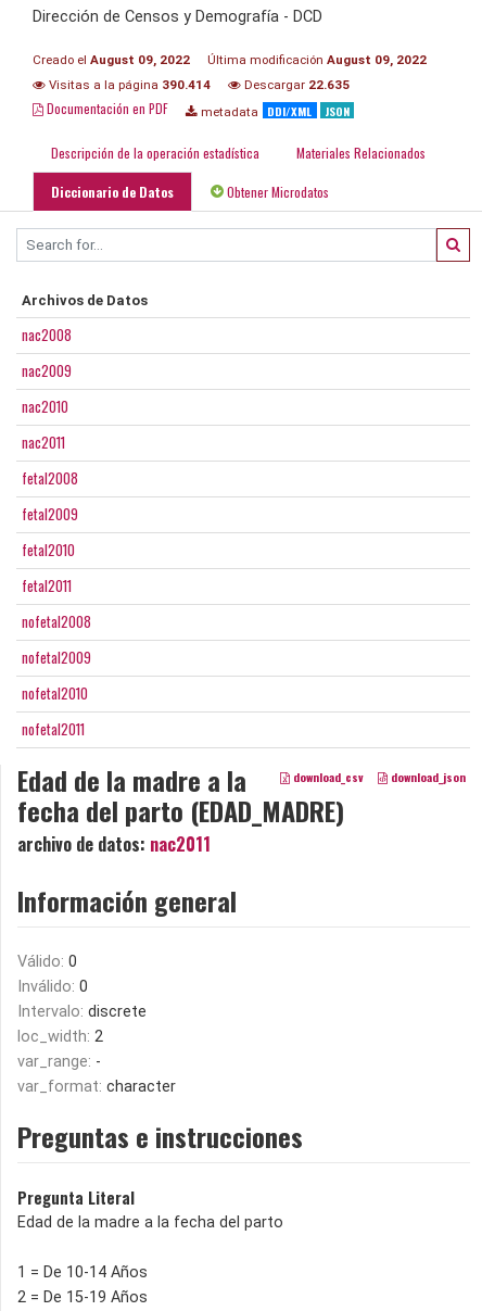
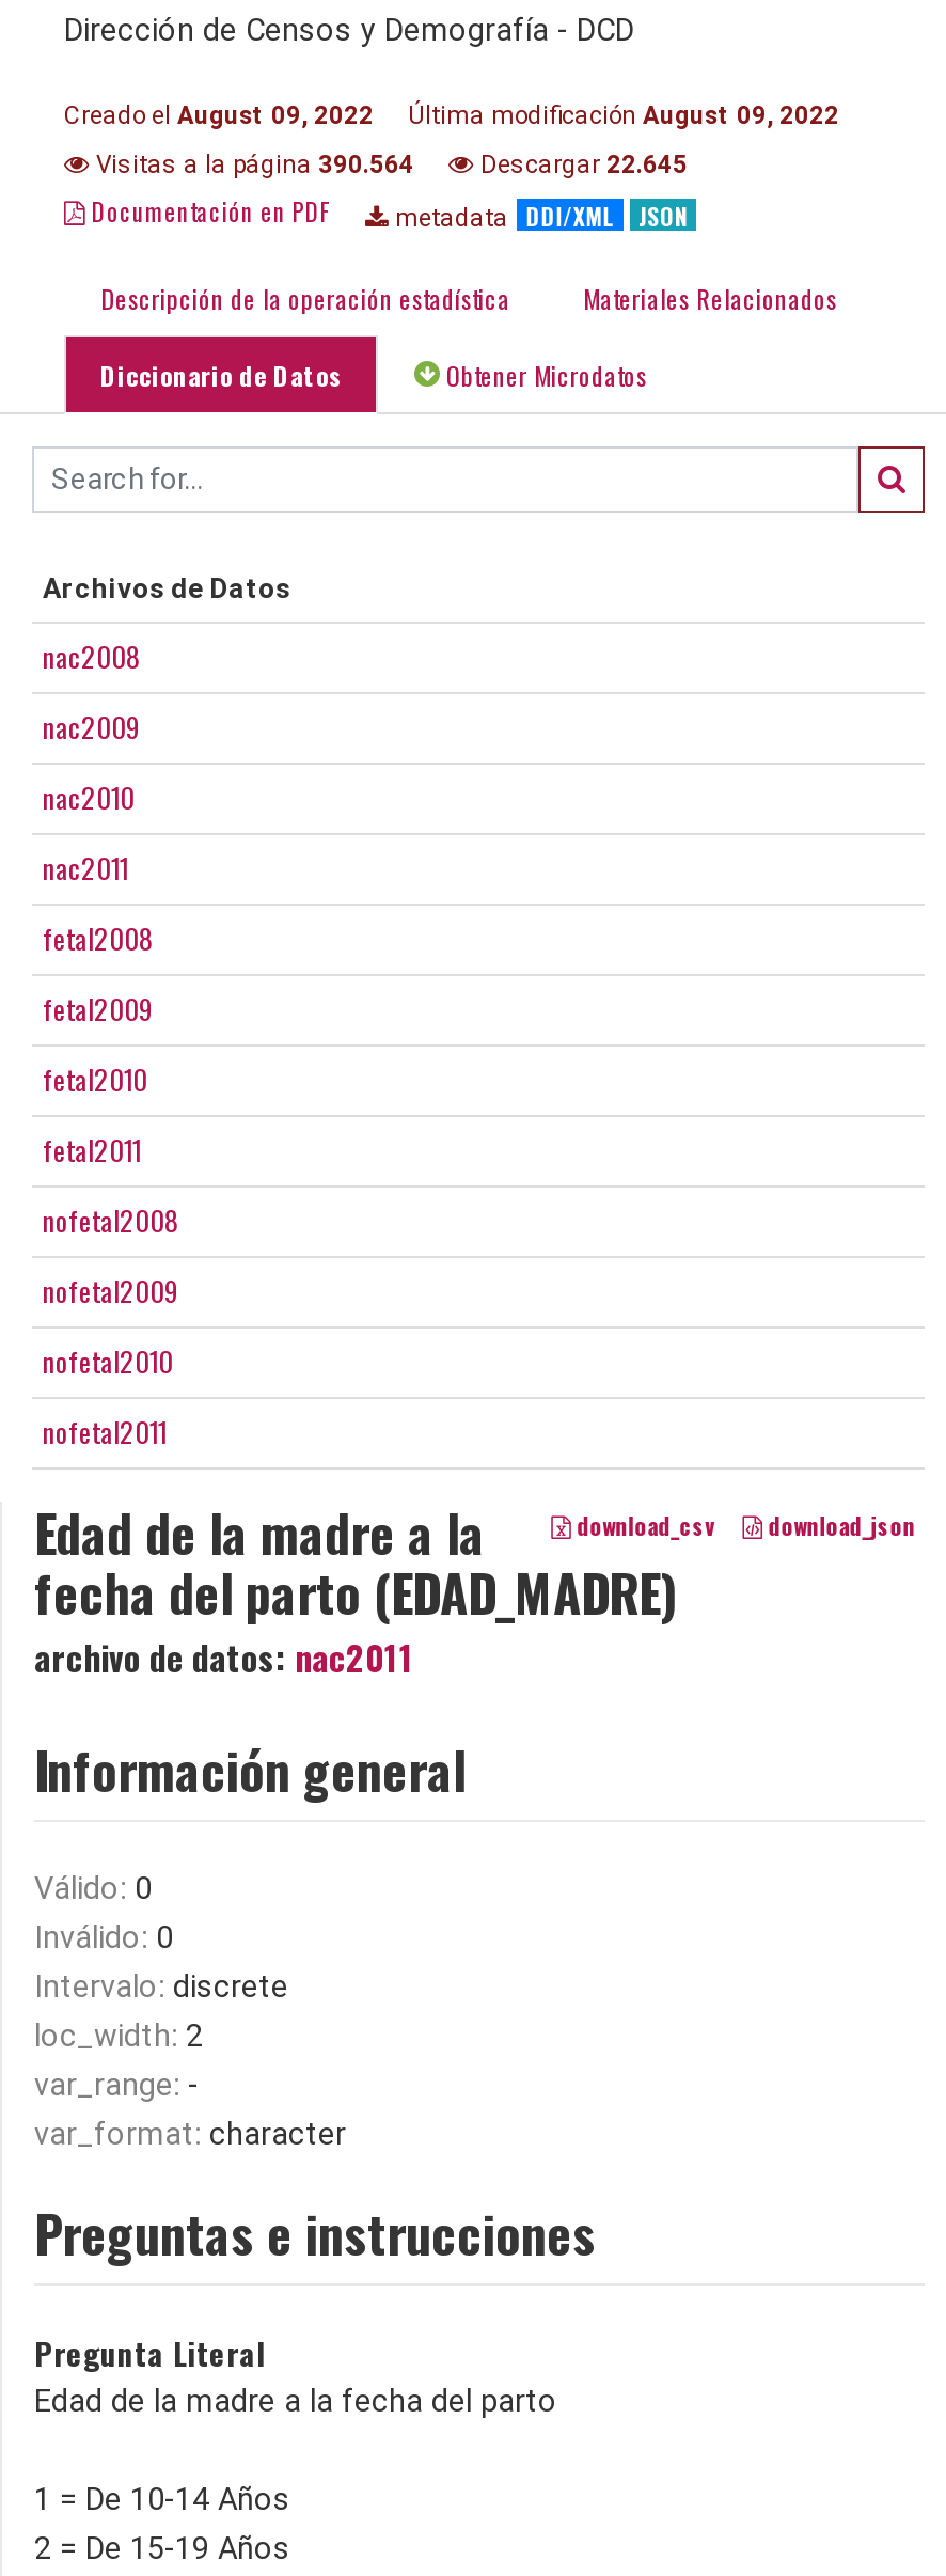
- Visitas a la página 390.414
+ Visitas a la página 390.564

- Descargar 22.635
+ Descargar 22.645
